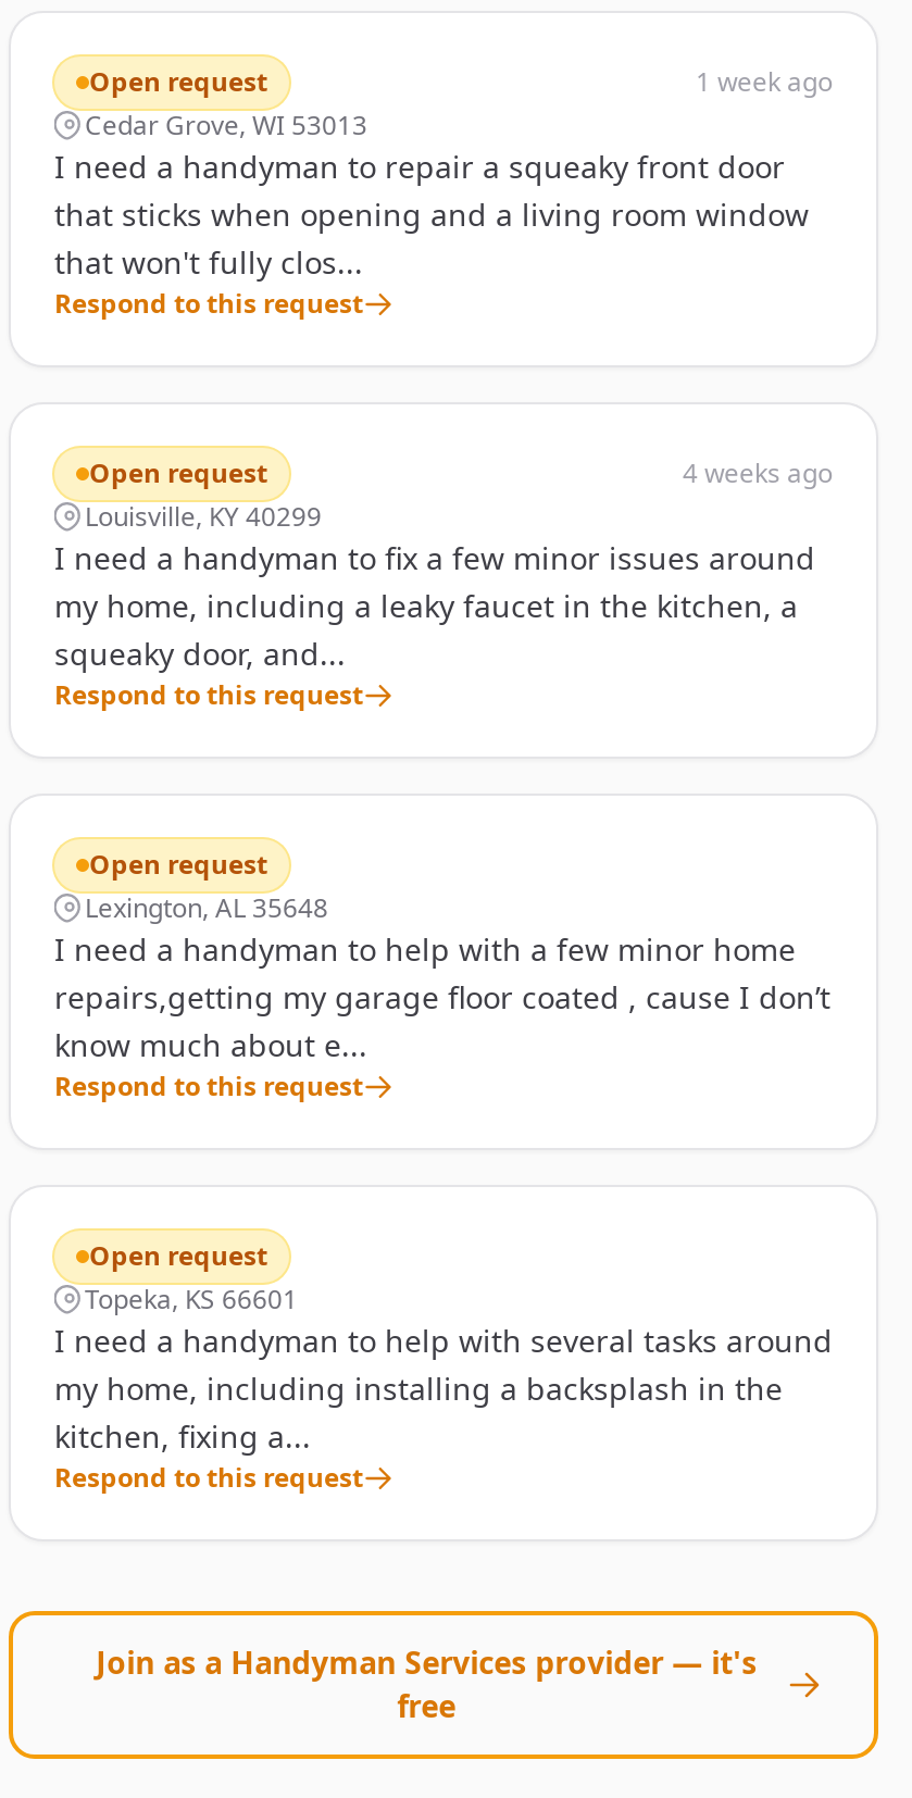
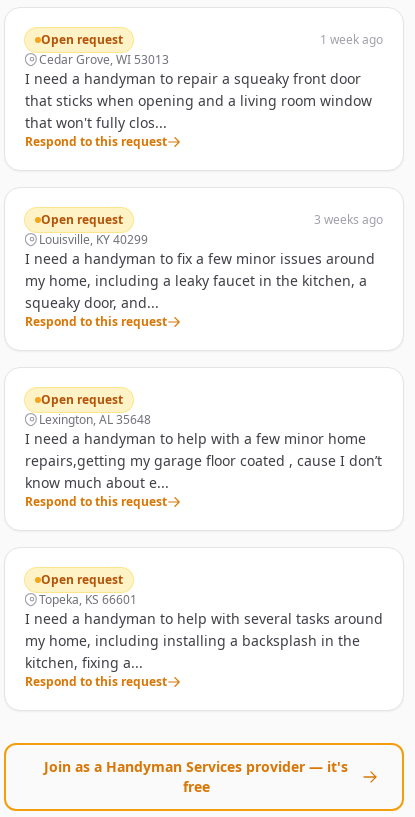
- 4 weeks ago
+ 3 weeks ago
